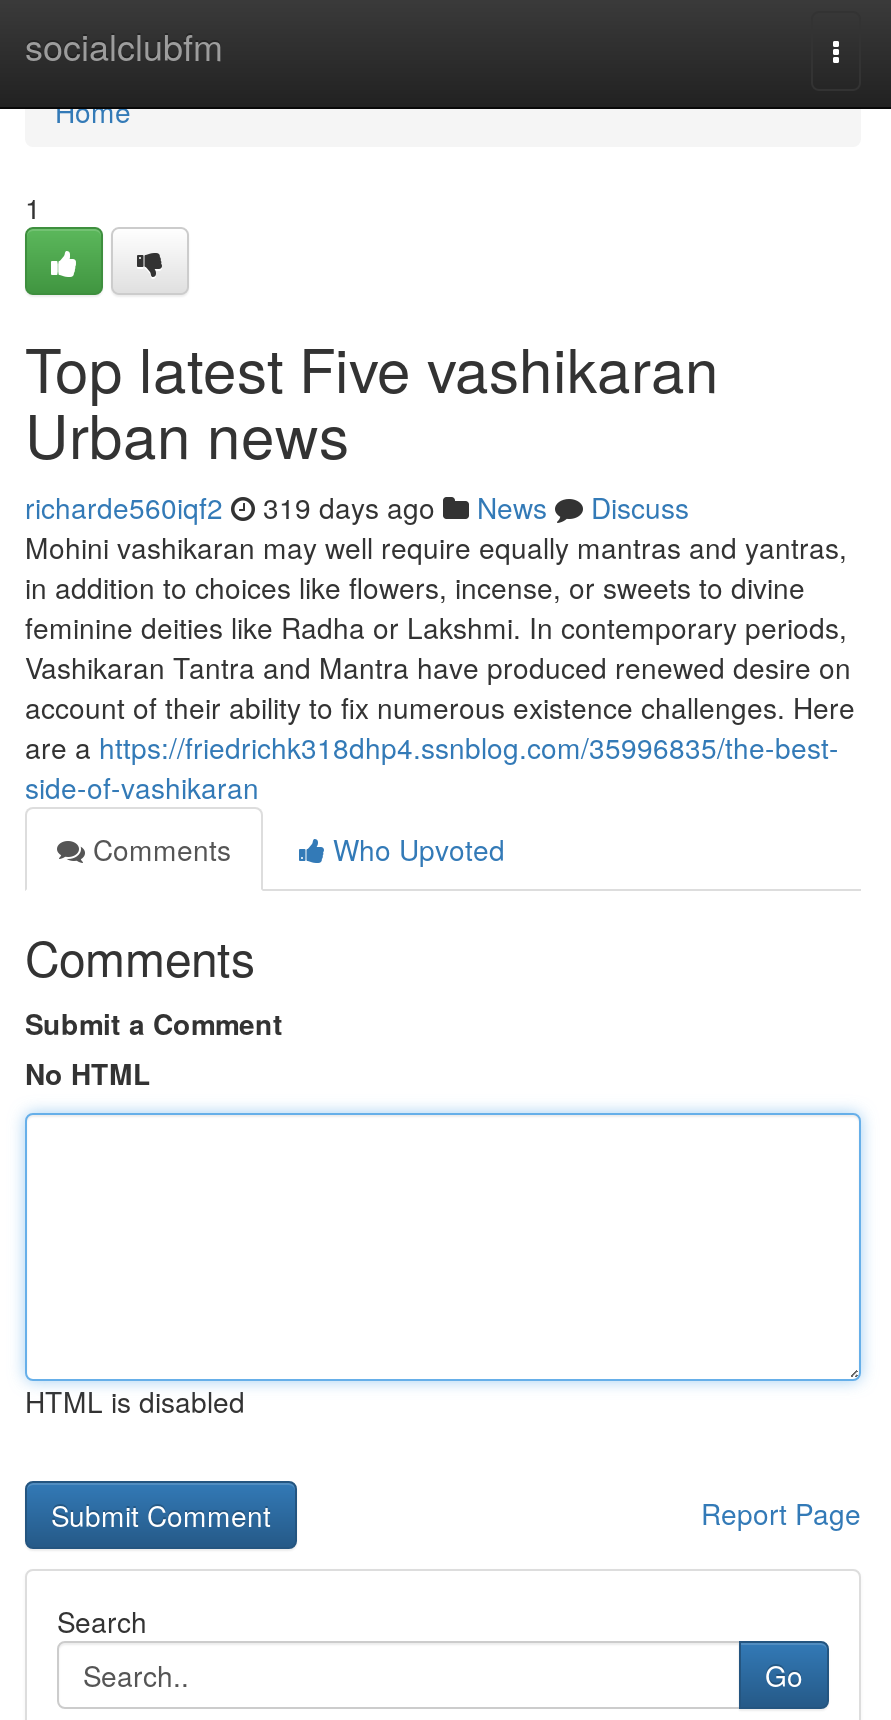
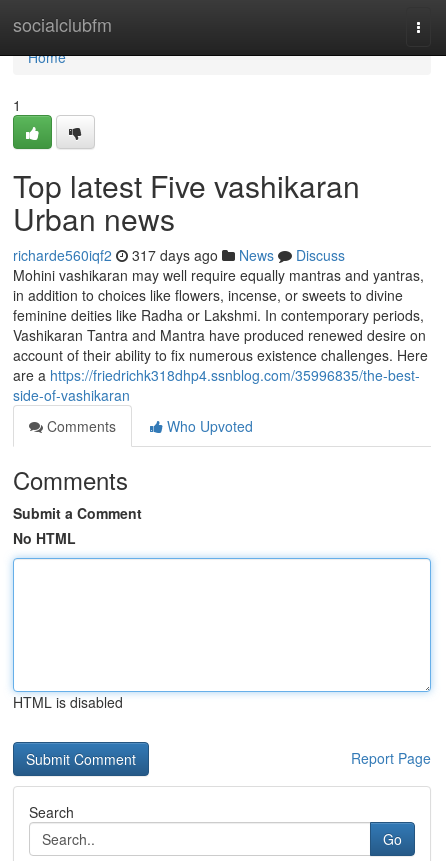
- richarde560iqf2 319 days ago News Discuss
+ richarde560iqf2 317 days ago News Discuss
